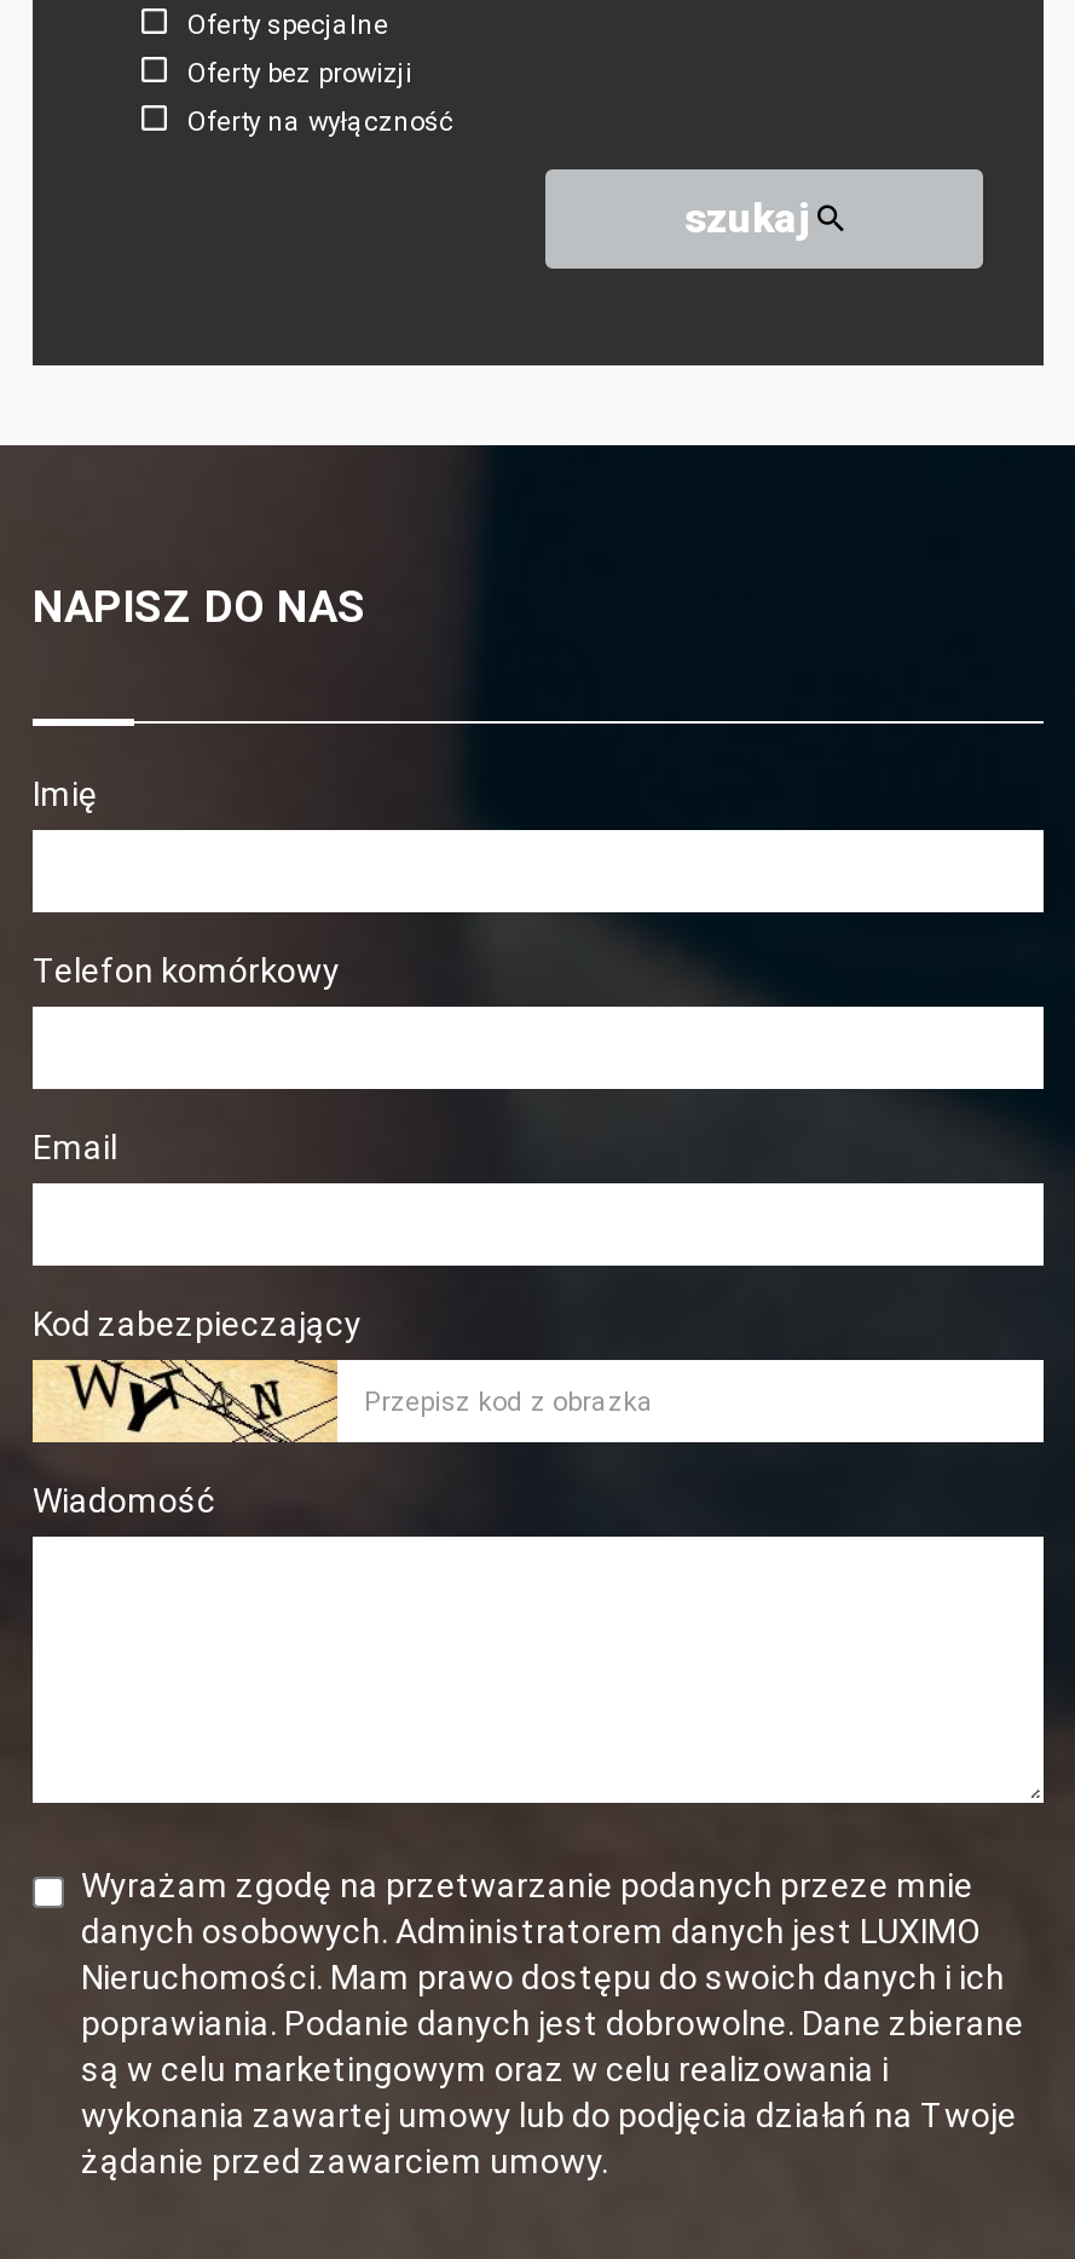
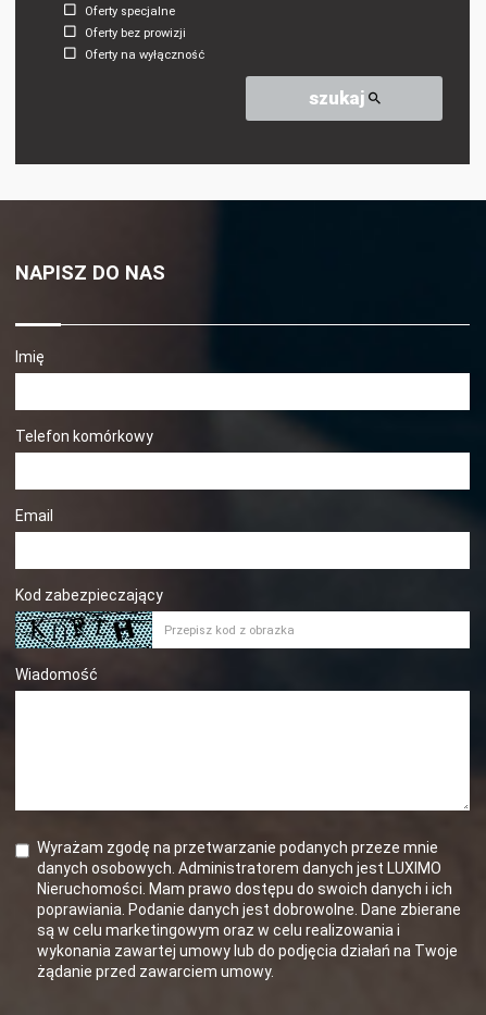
- [image]
+ [image]
